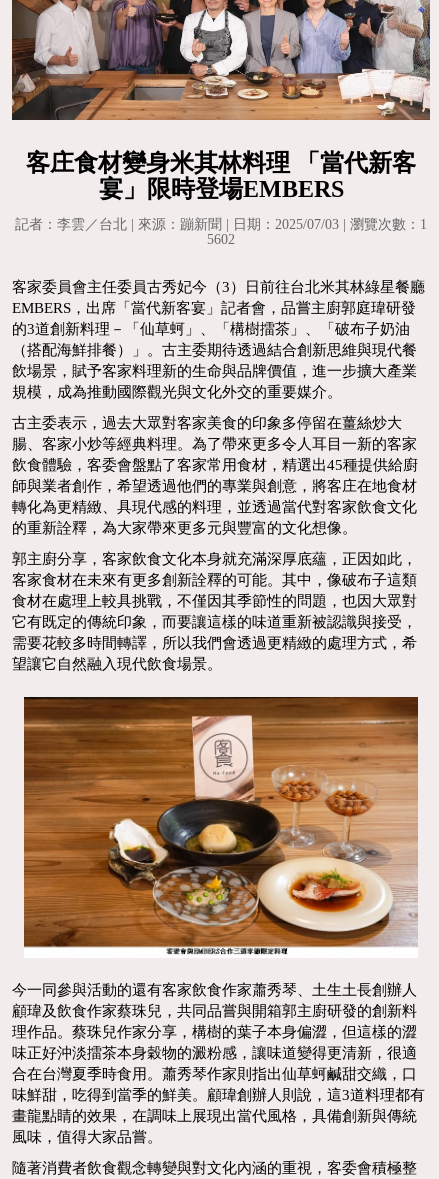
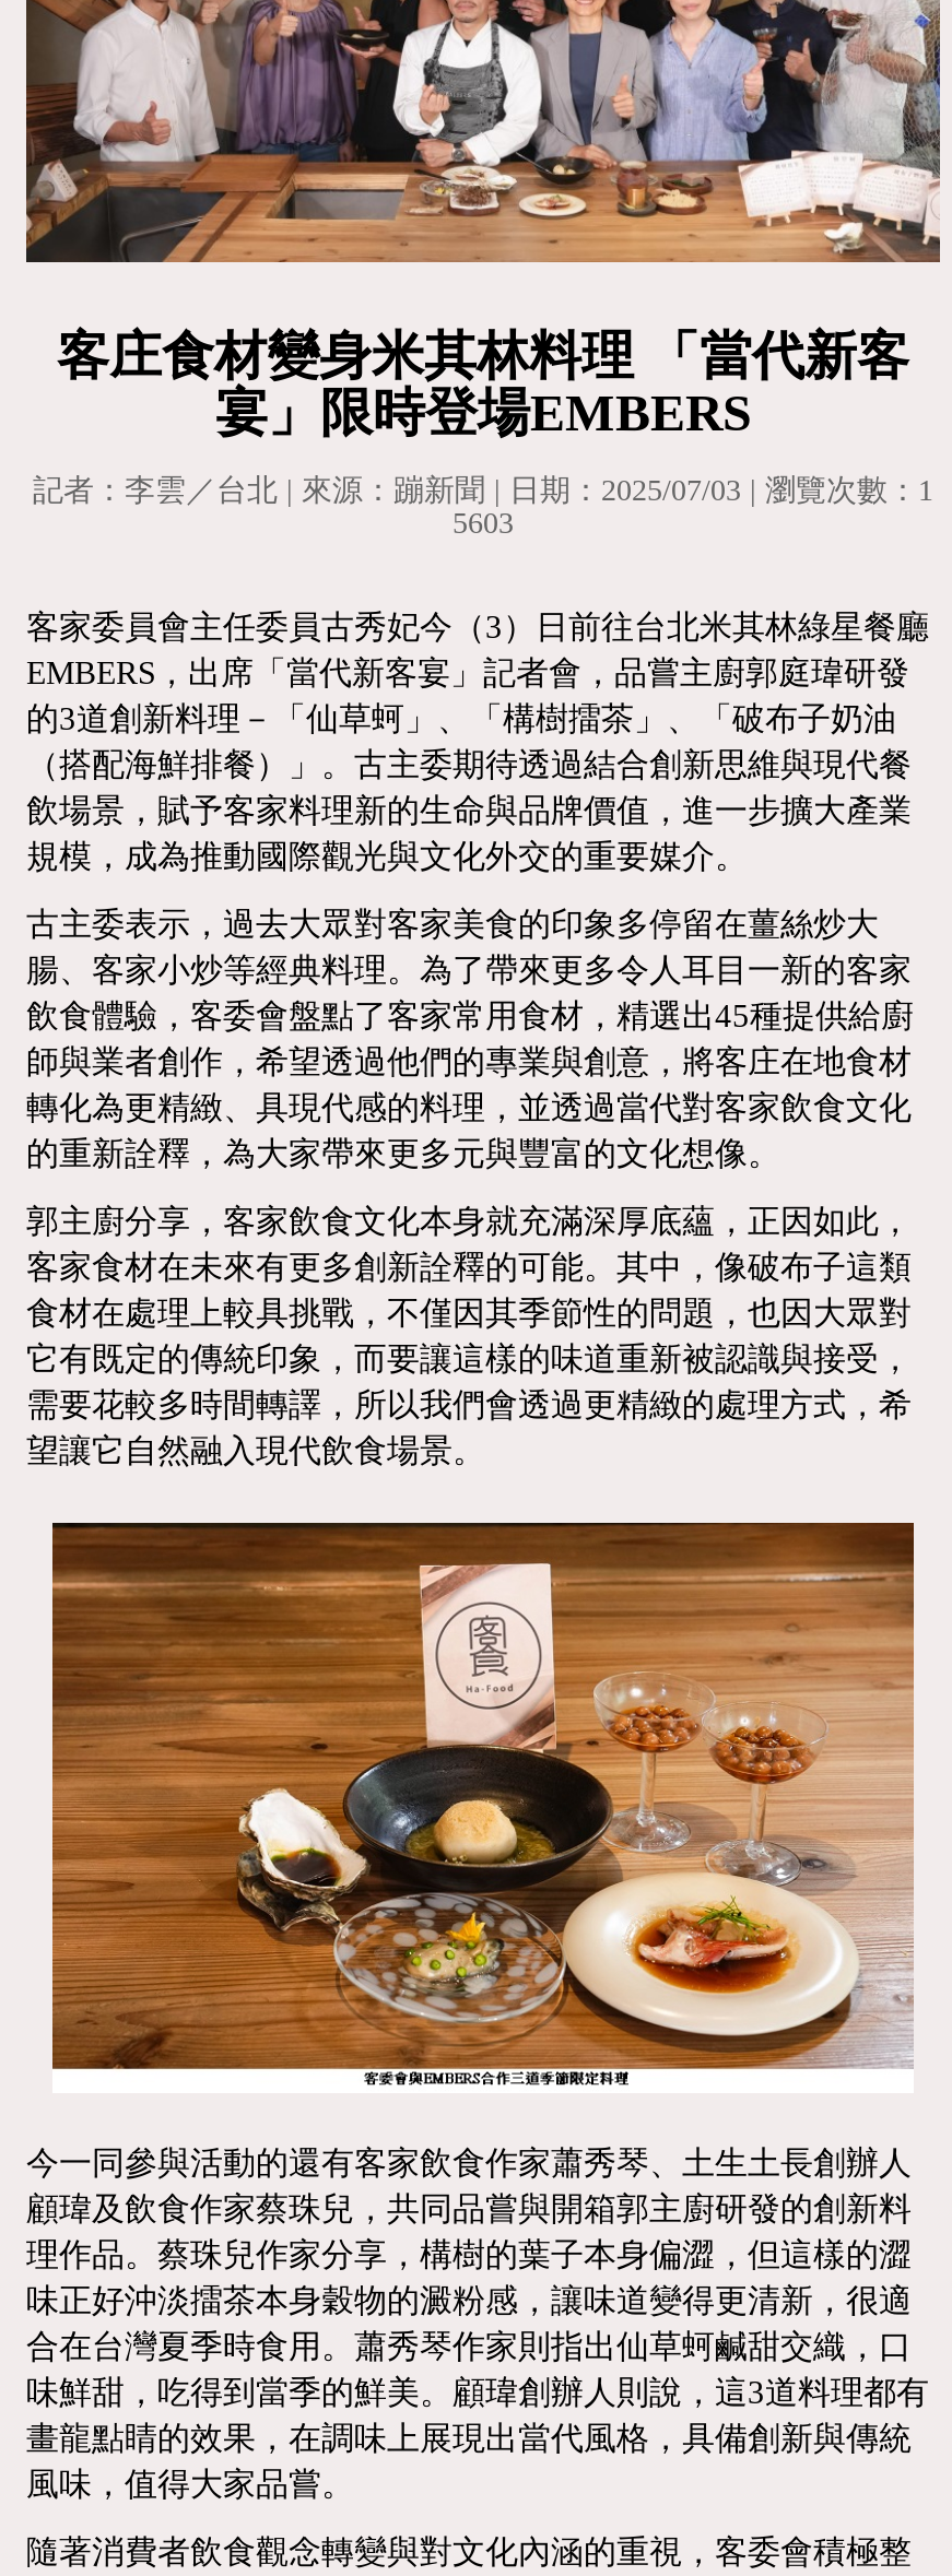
- 5602
+ 5603
